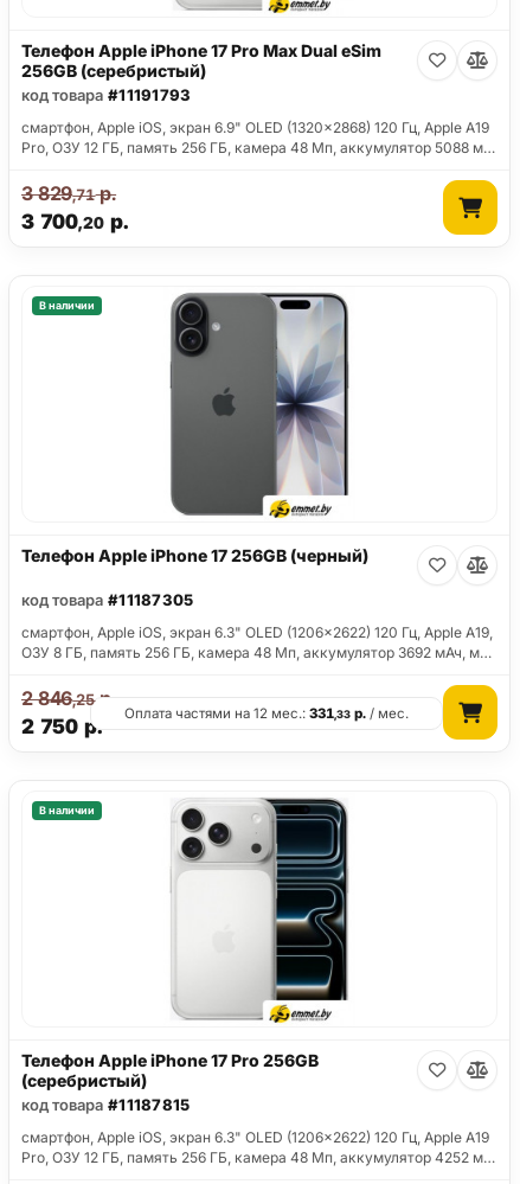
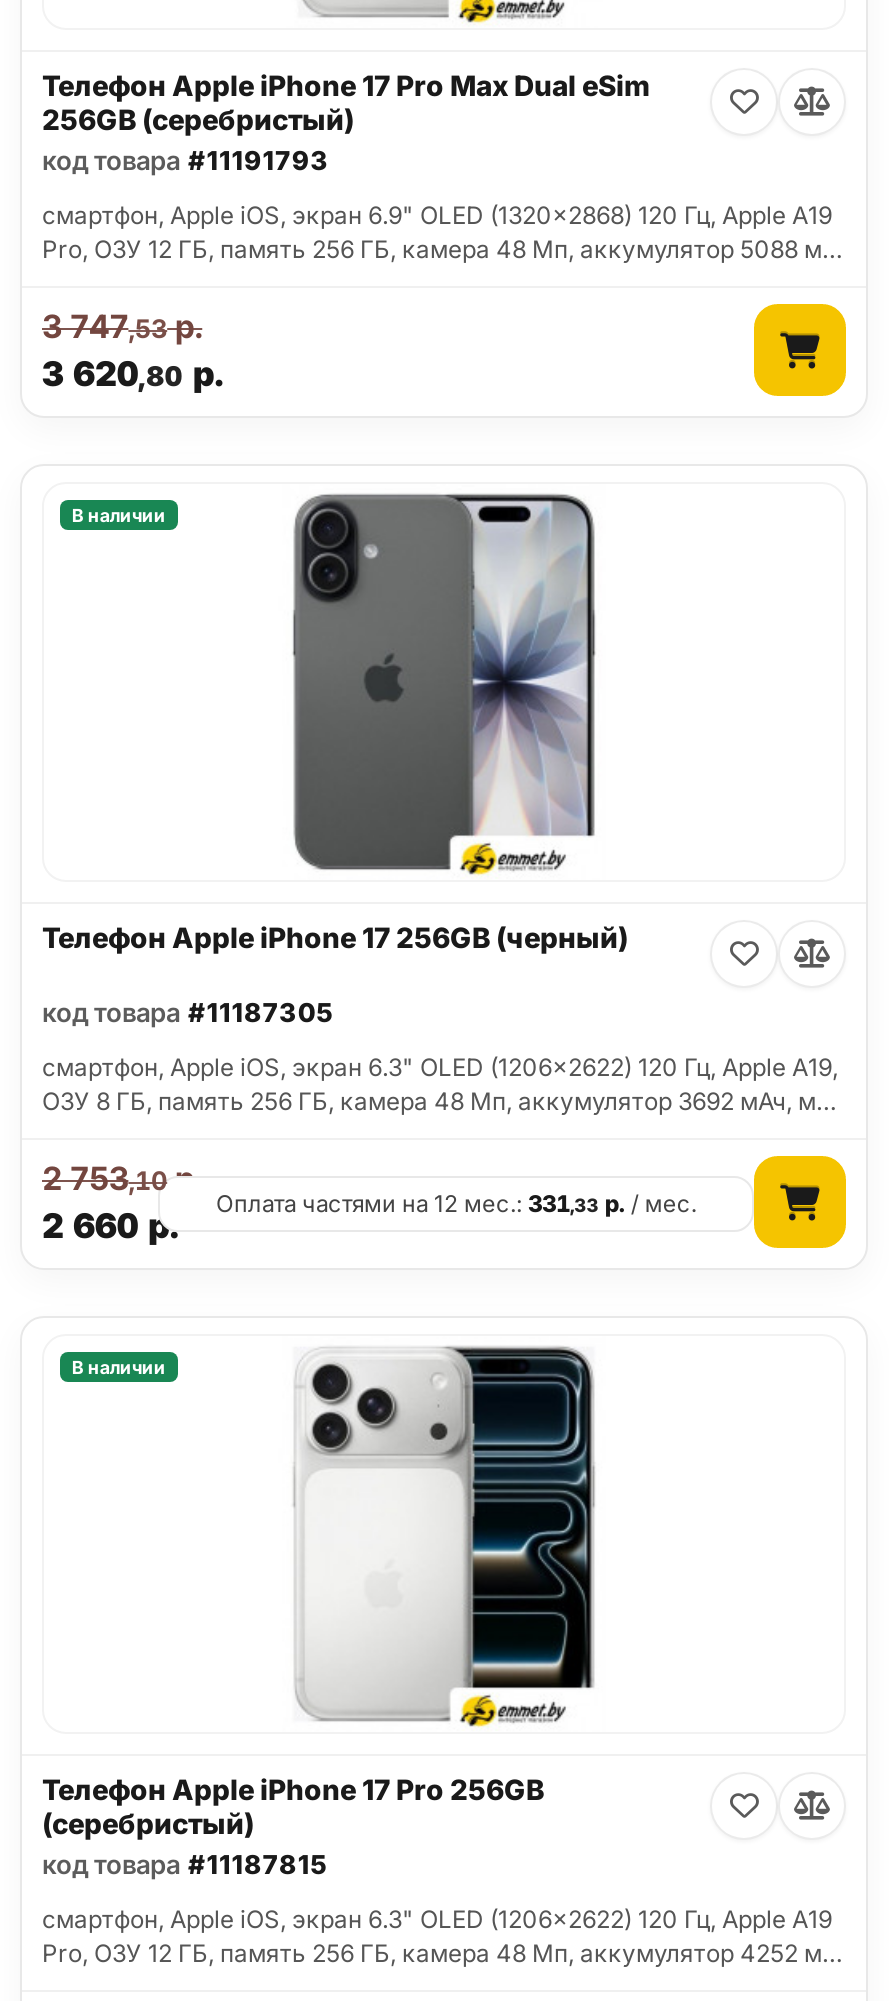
- 3 829,71р.
+ 3 747,53р.

- 3 700,20 р.
+ 3 620,80 р.

- 2 846,25 р.
+ 2 753,10 р.

- 2 750 р.
+ 2 660 р.
